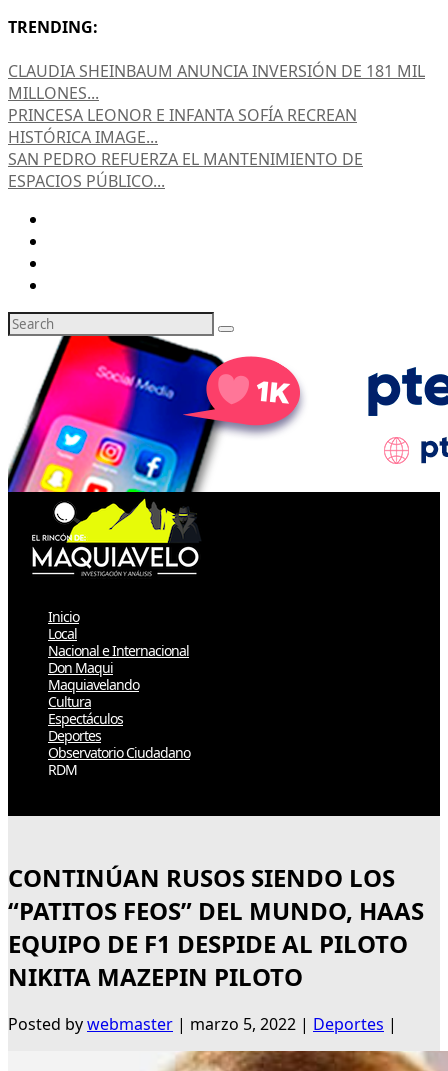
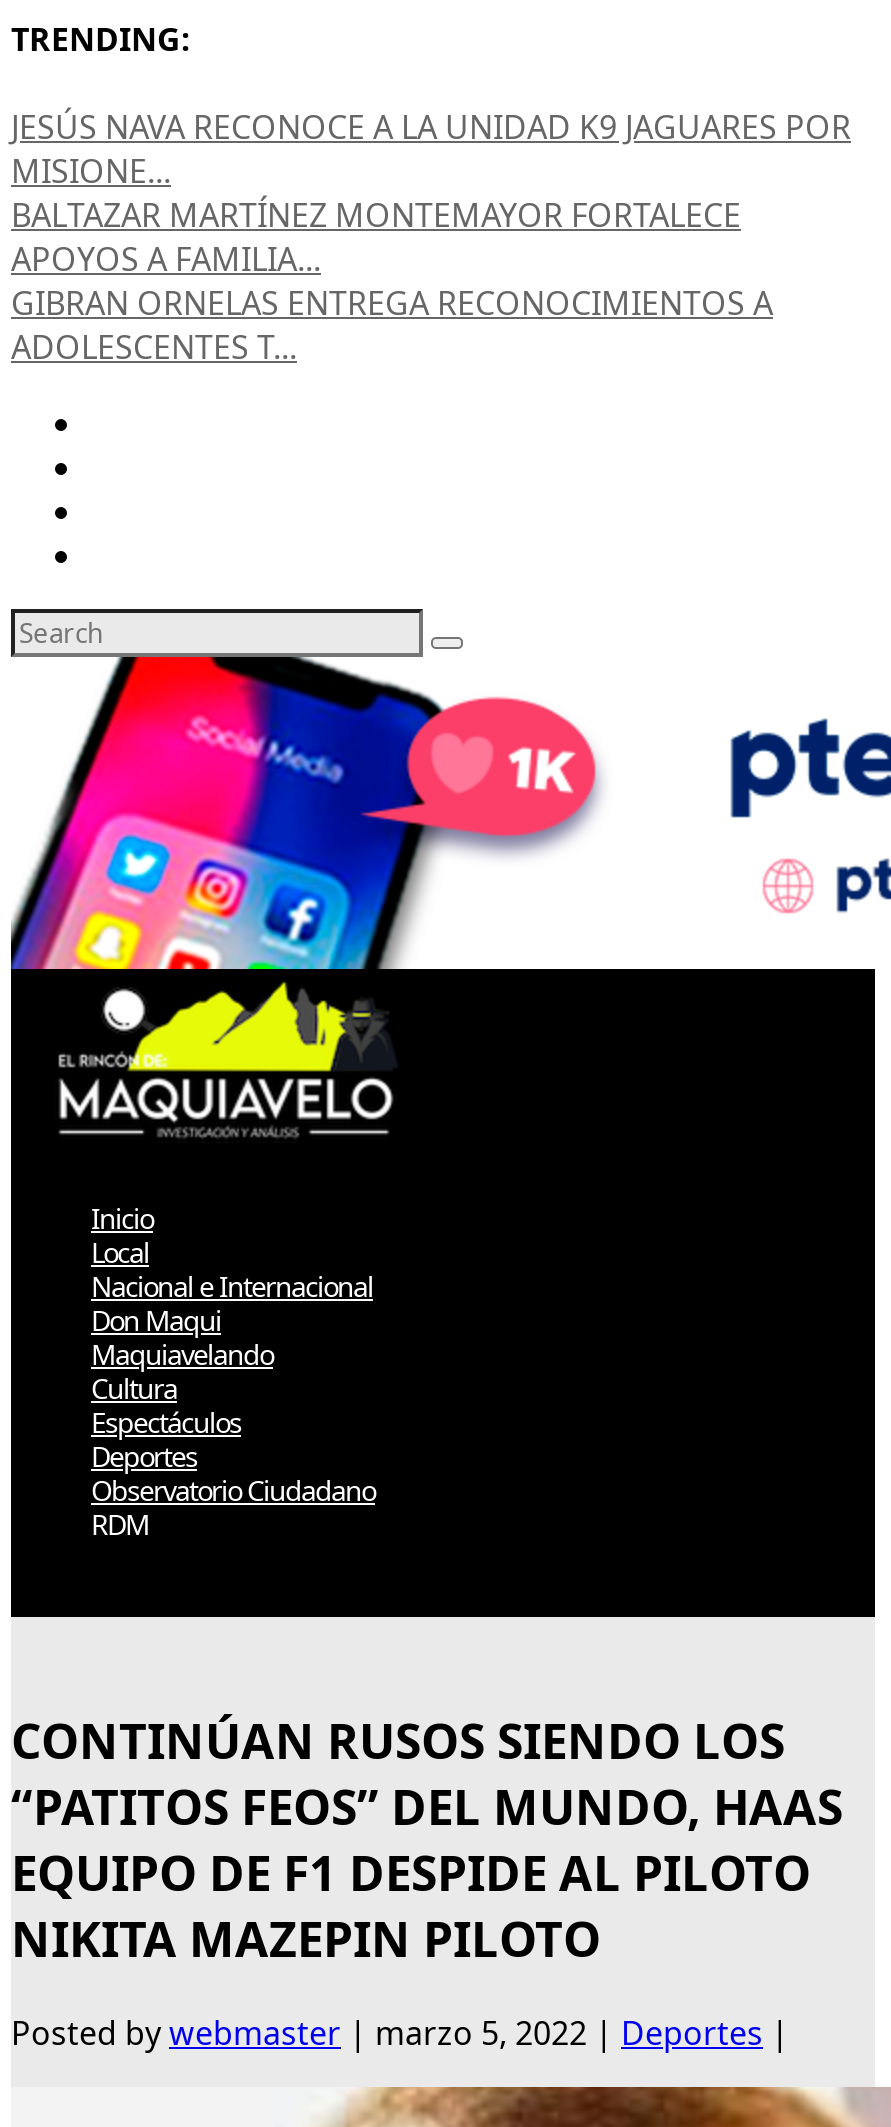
- CLAUDIA SHEINBAUM ANUNCIA INVERSIÓN DE 181 MIL
- MILLONES...
- PRINCESA LEONOR E INFANTA SOFÍA RECREAN
- HISTÓRICA IMAGE...
- SAN PEDRO REFUERZA EL MANTENIMIENTO DE
- ESPACIOS PÚBLICO...
+ JESÚS NAVA RECONOCE A LA UNIDAD K9 JAGUARES POR
+ MISIONE...
+ BALTAZAR MARTÍNEZ MONTEMAYOR FORTALECE
+ APOYOS A FAMILIA...
+ GIBRAN ORNELAS ENTREGA RECONOCIMIENTOS A
+ ADOLESCENTES T...
